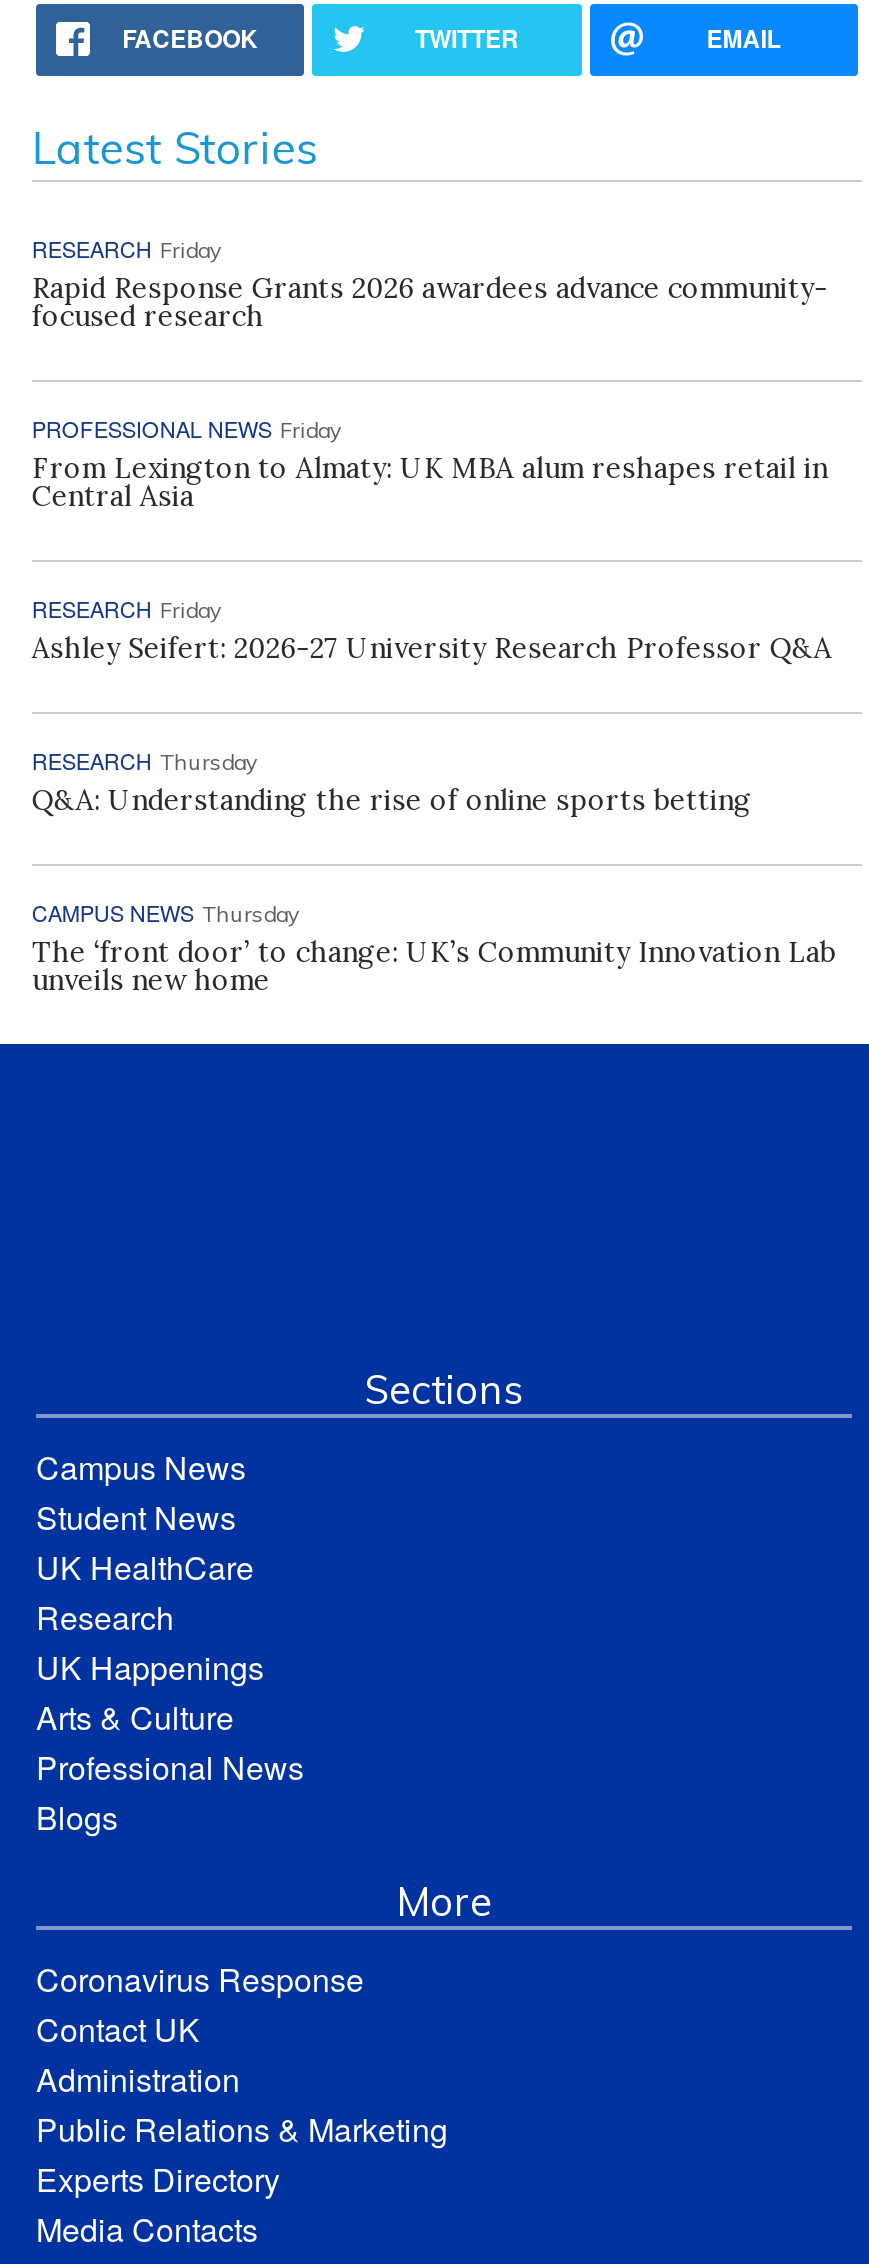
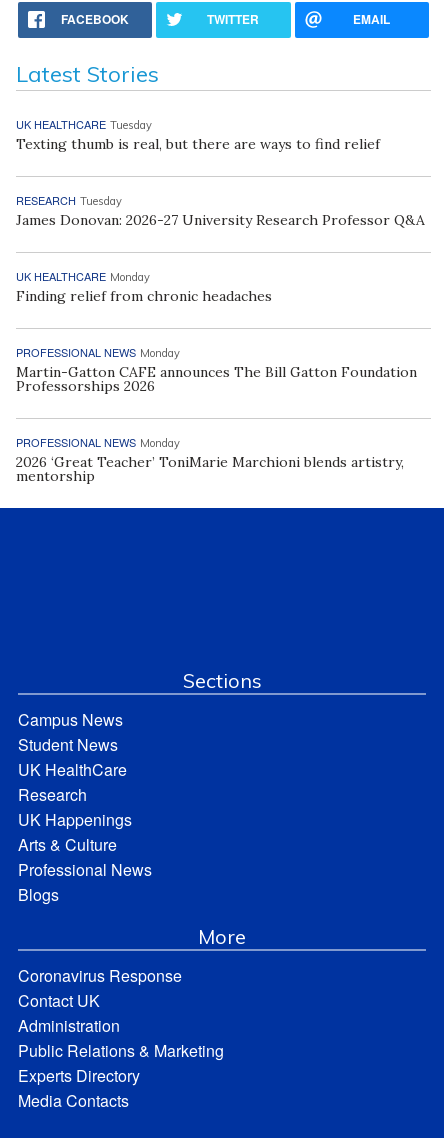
- RESEARCH Friday
- Rapid Response Grants 2026 awardees advance community-
- focused research
+ UK HEALTHCARE Tuesday
+ Texting thumb is real, but there are ways to find relief

- PROFESSIONAL NEWS Friday
- From Lexington to Almaty: UK MBA alum reshapes retail in
- Central Asia
+ RESEARCH Tuesday
+ James Donovan: 2026-27 University Research Professor Q&A

- RESEARCH Friday
- Ashley Seifert: 2026-27 University Research Professor Q&A
+ UK HEALTHCARE Monday
+ Finding relief from chronic headaches

- RESEARCH Thursday
- Q&A: Understanding the rise of online sports betting
+ PROFESSIONAL NEWS Monday
+ Martin-Gatton CAFE announces The Bill Gatton Foundation
+ Professorships 2026

- CAMPUS NEWS Thursday
- The ‘front door’ to change: UK’s Community Innovation Lab
- unveils new home
+ PROFESSIONAL NEWS Monday
+ 2026 ‘Great Teacher’ ToniMarie Marchioni blends artistry,
+ mentorship
